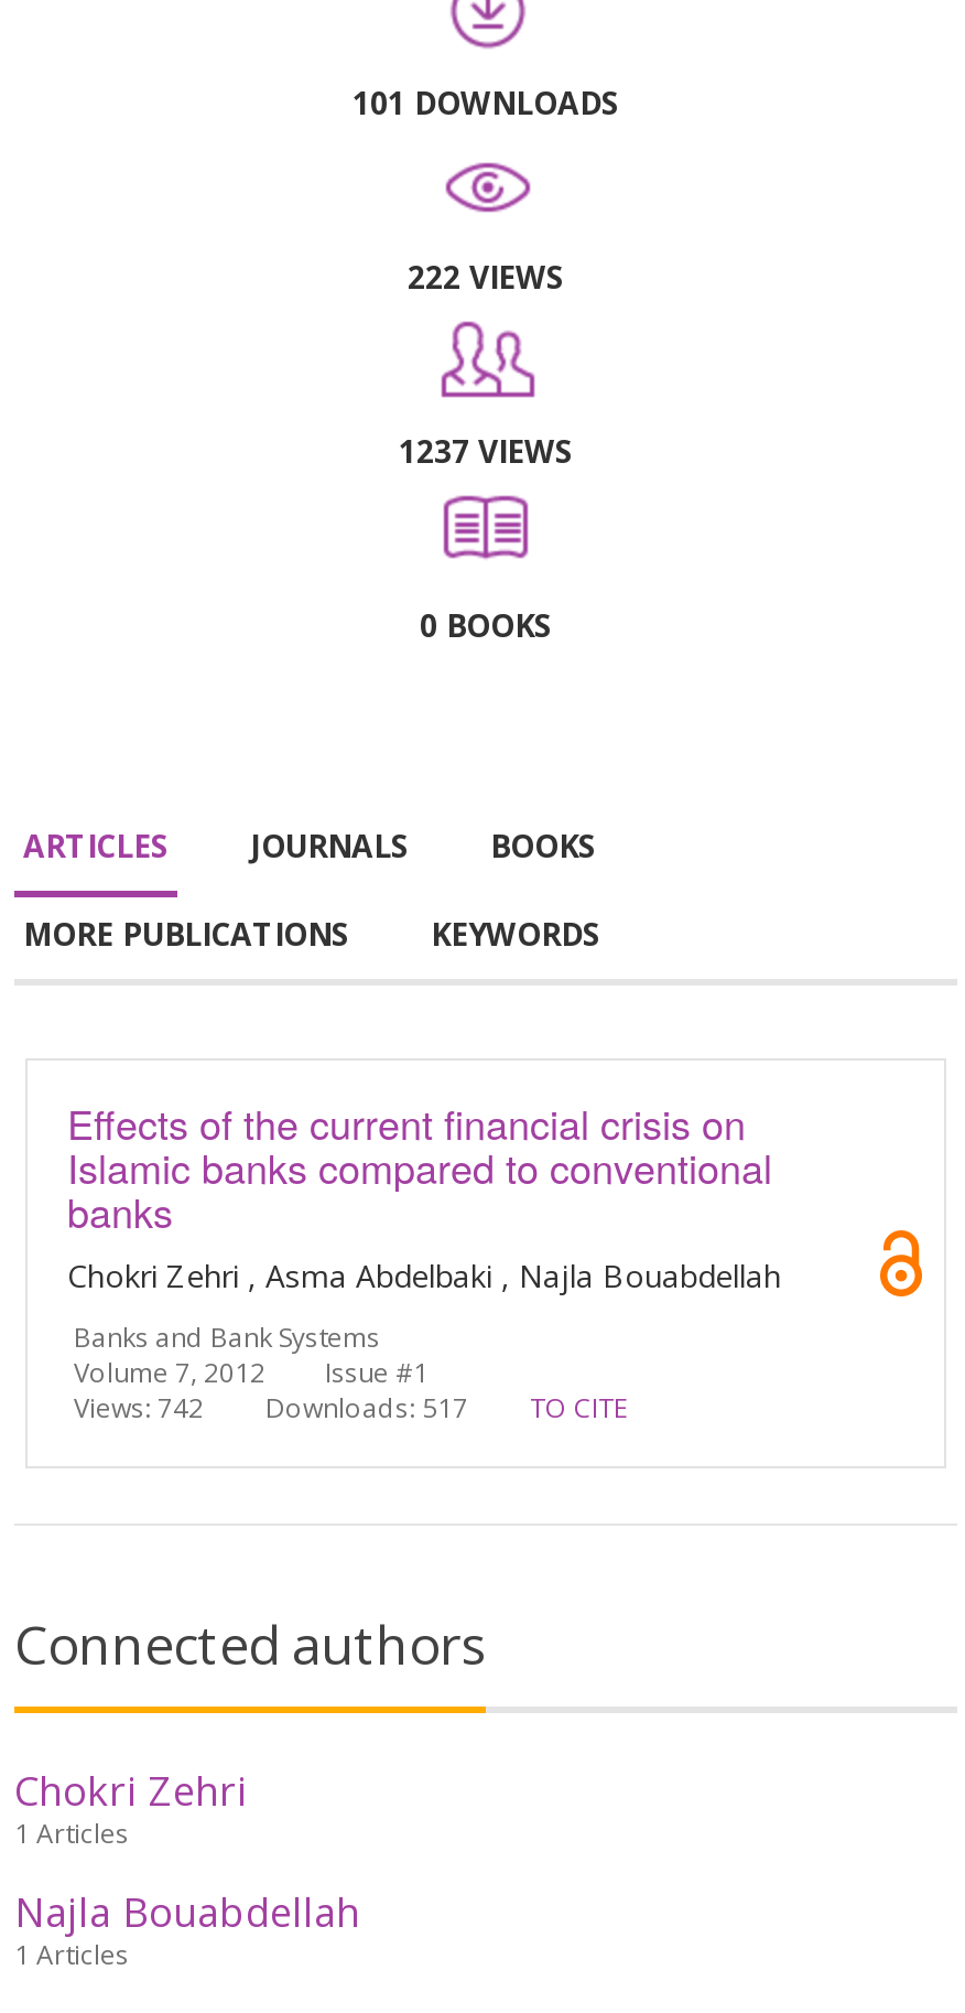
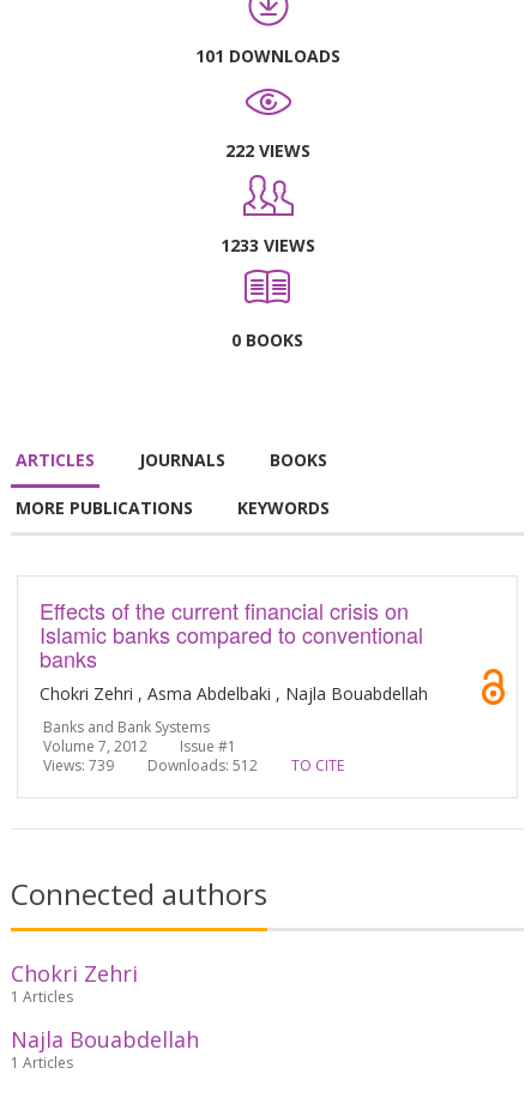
- 1237 VIEWS
+ 1233 VIEWS

- Views: 742
+ Views: 739

- Downloads: 517
+ Downloads: 512
